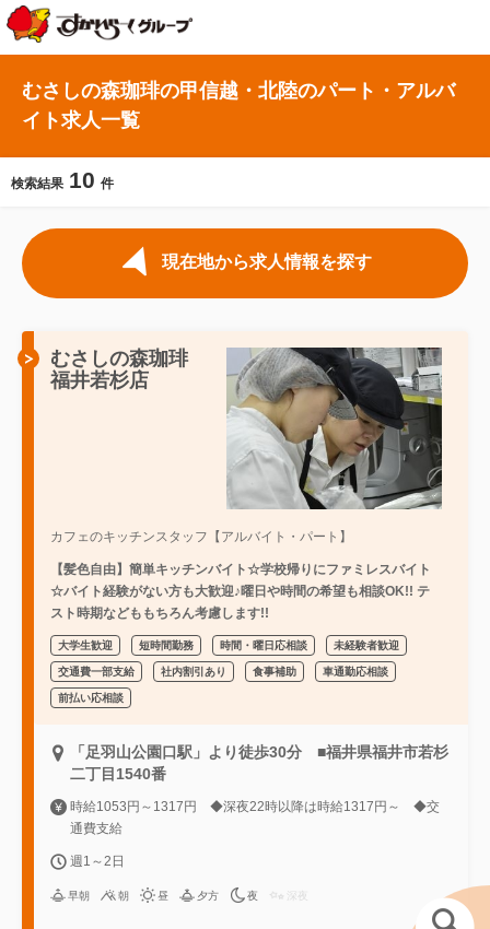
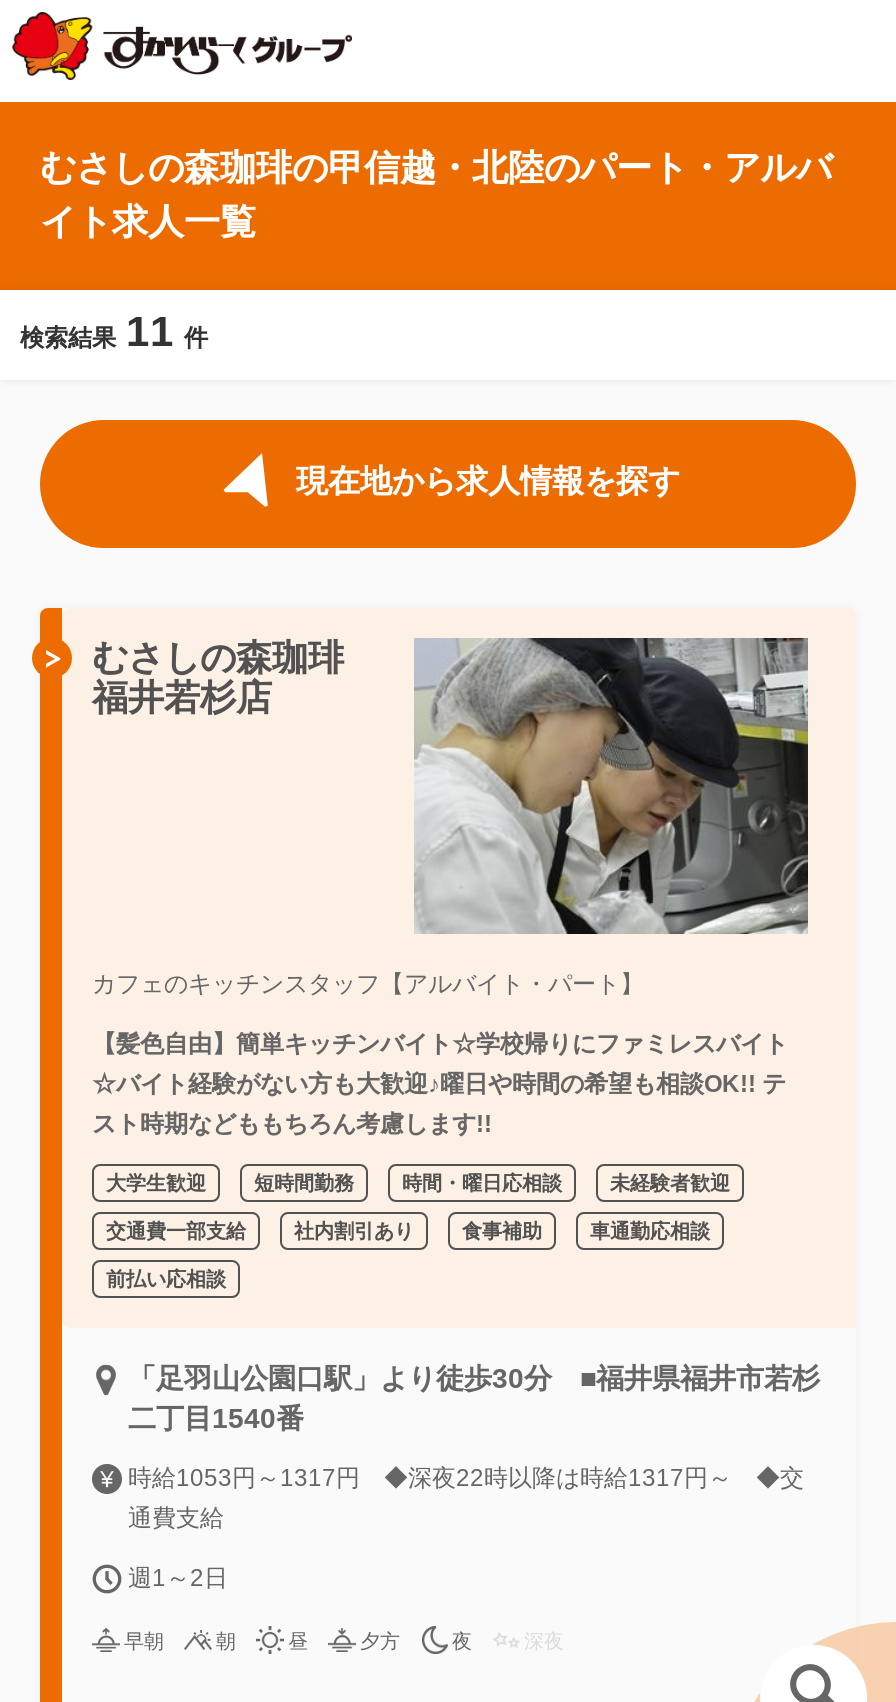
- 検索結果 10 件
+ 検索結果 11 件
